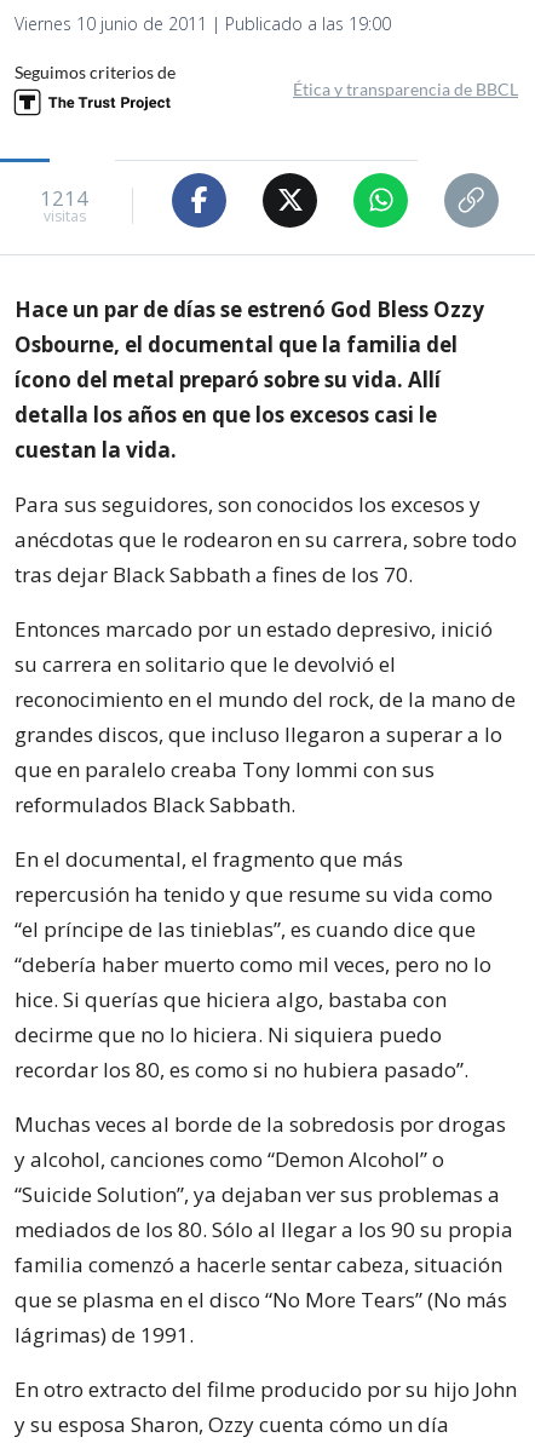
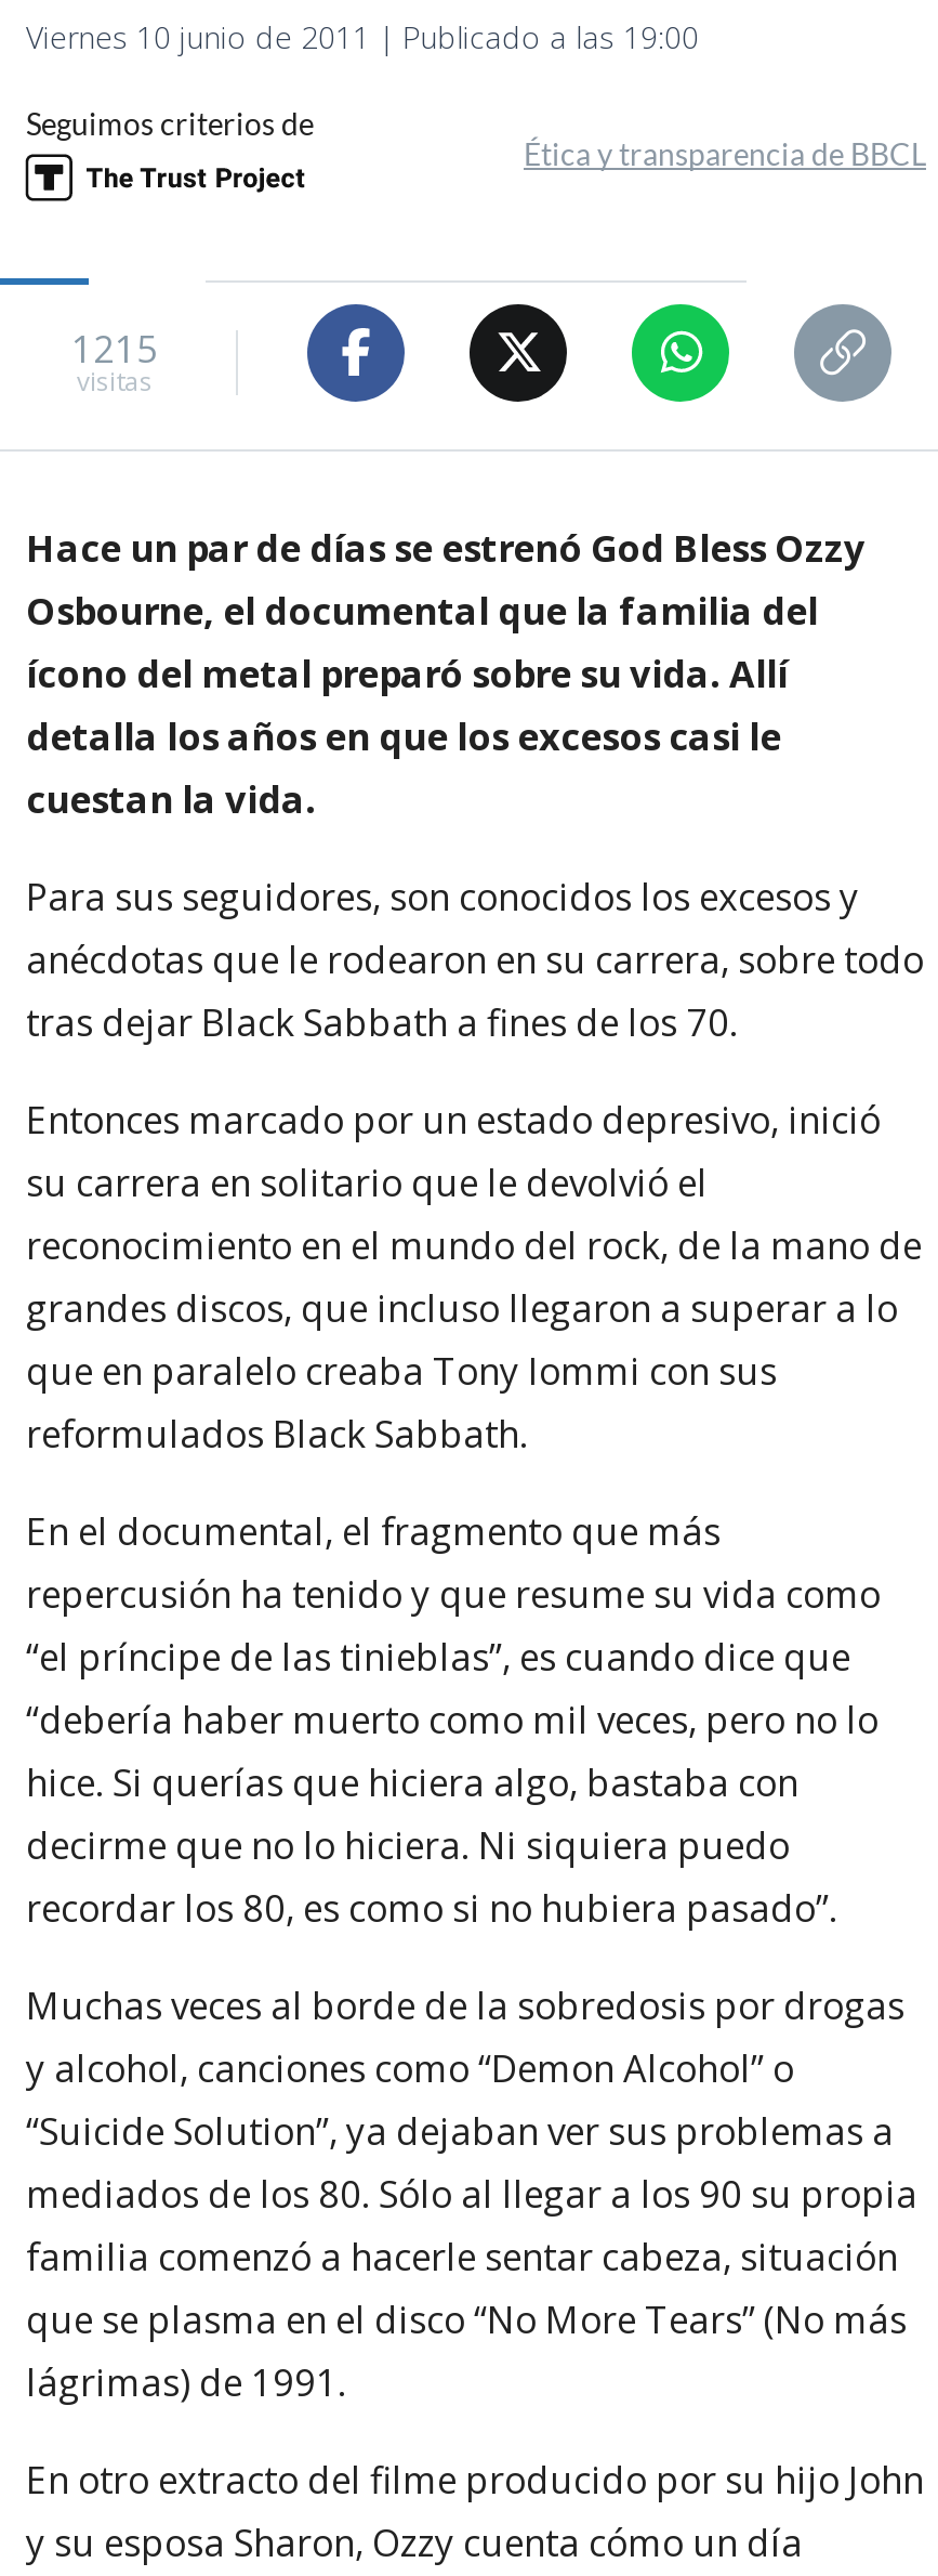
- 1214
+ 1215
